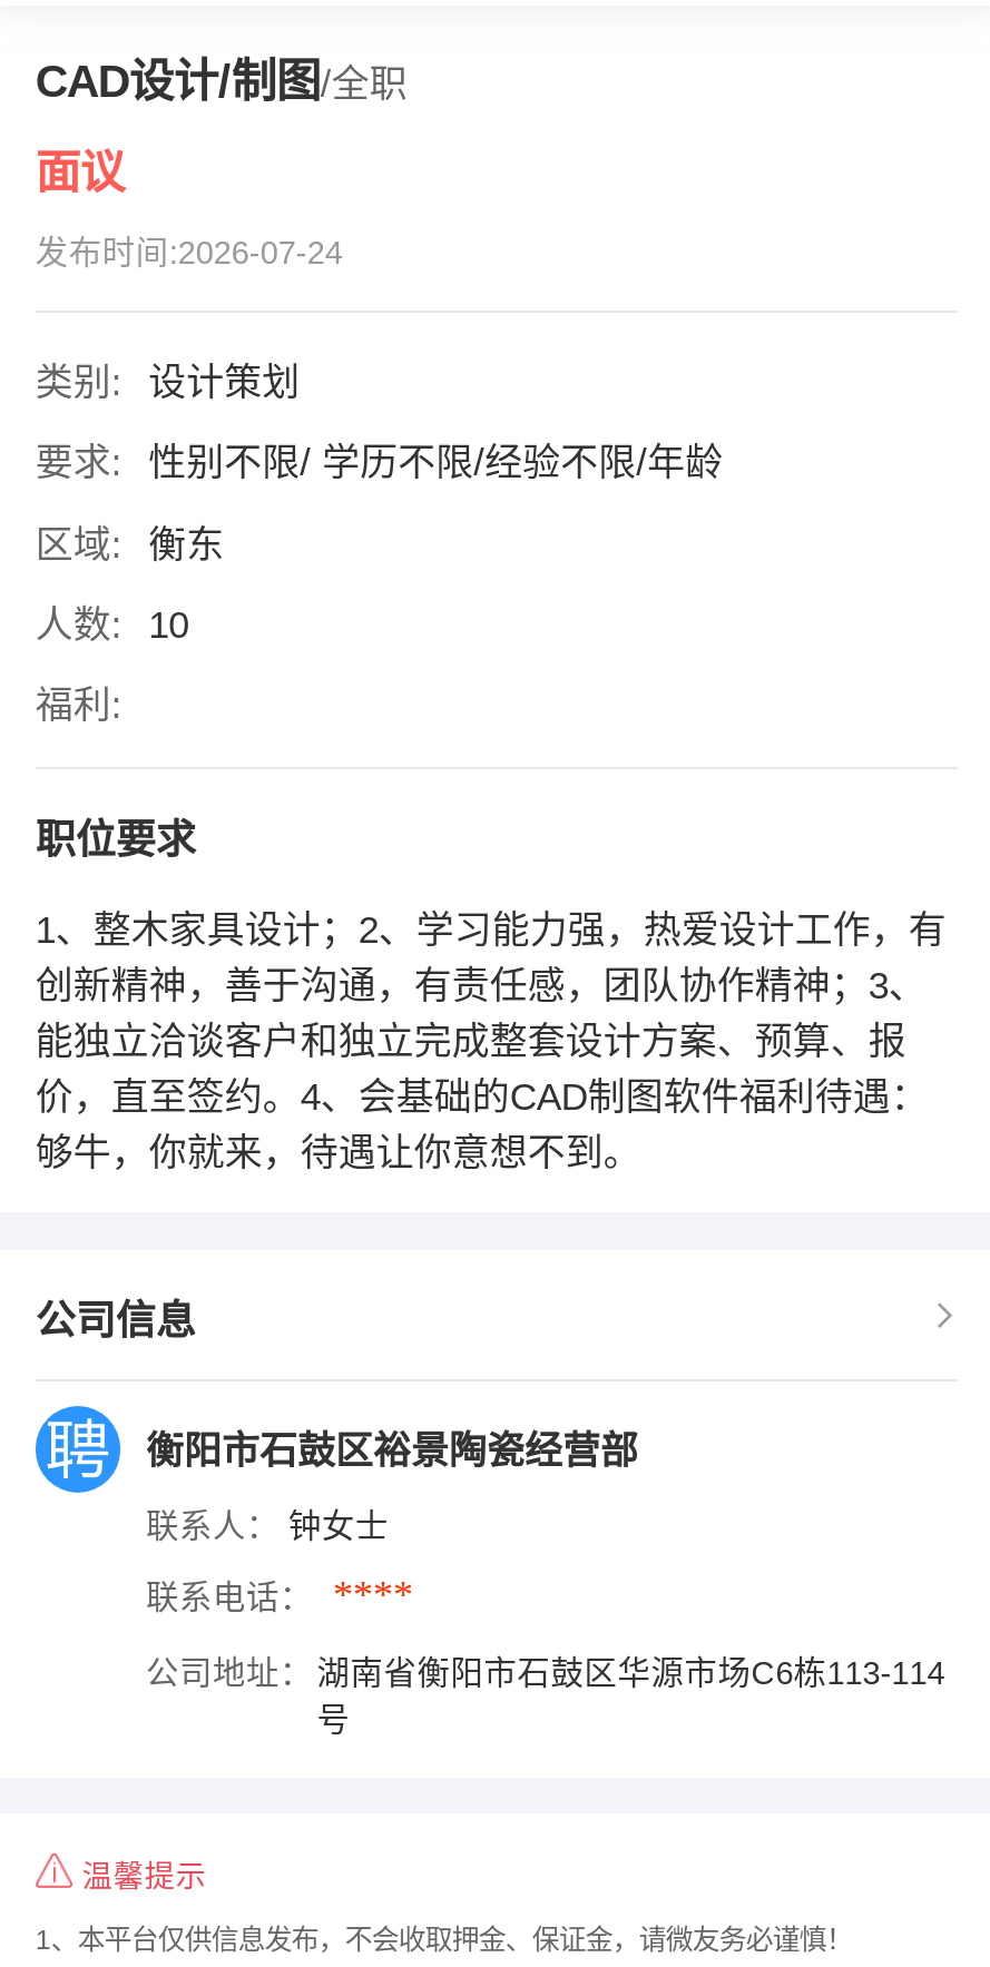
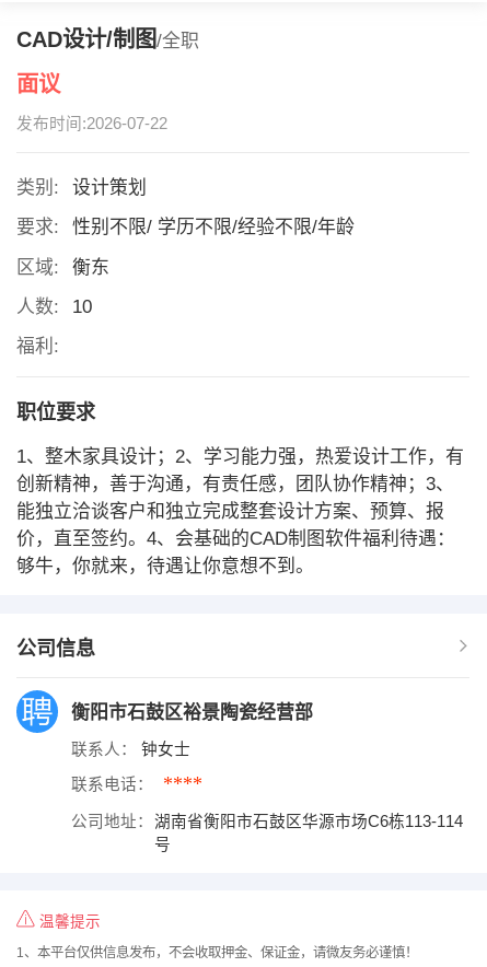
- 发布时间:2026-07-24
+ 发布时间:2026-07-22
